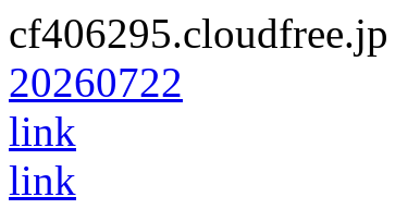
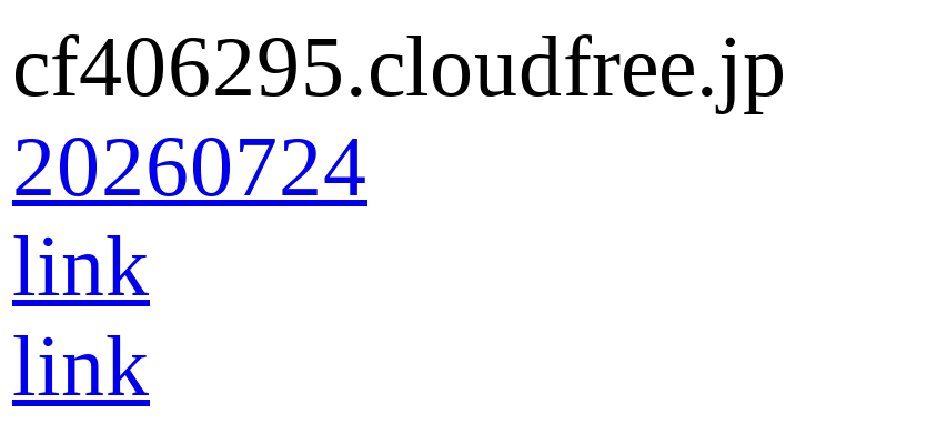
- 20260722
+ 20260724
